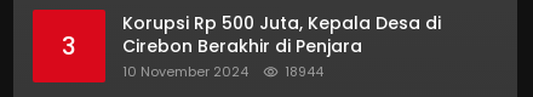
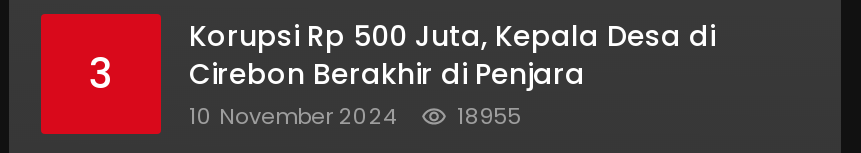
- 10 November 2024 18944
+ 10 November 2024 18955
